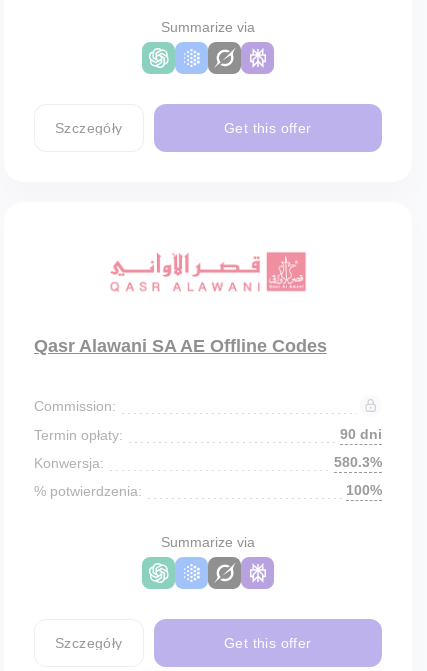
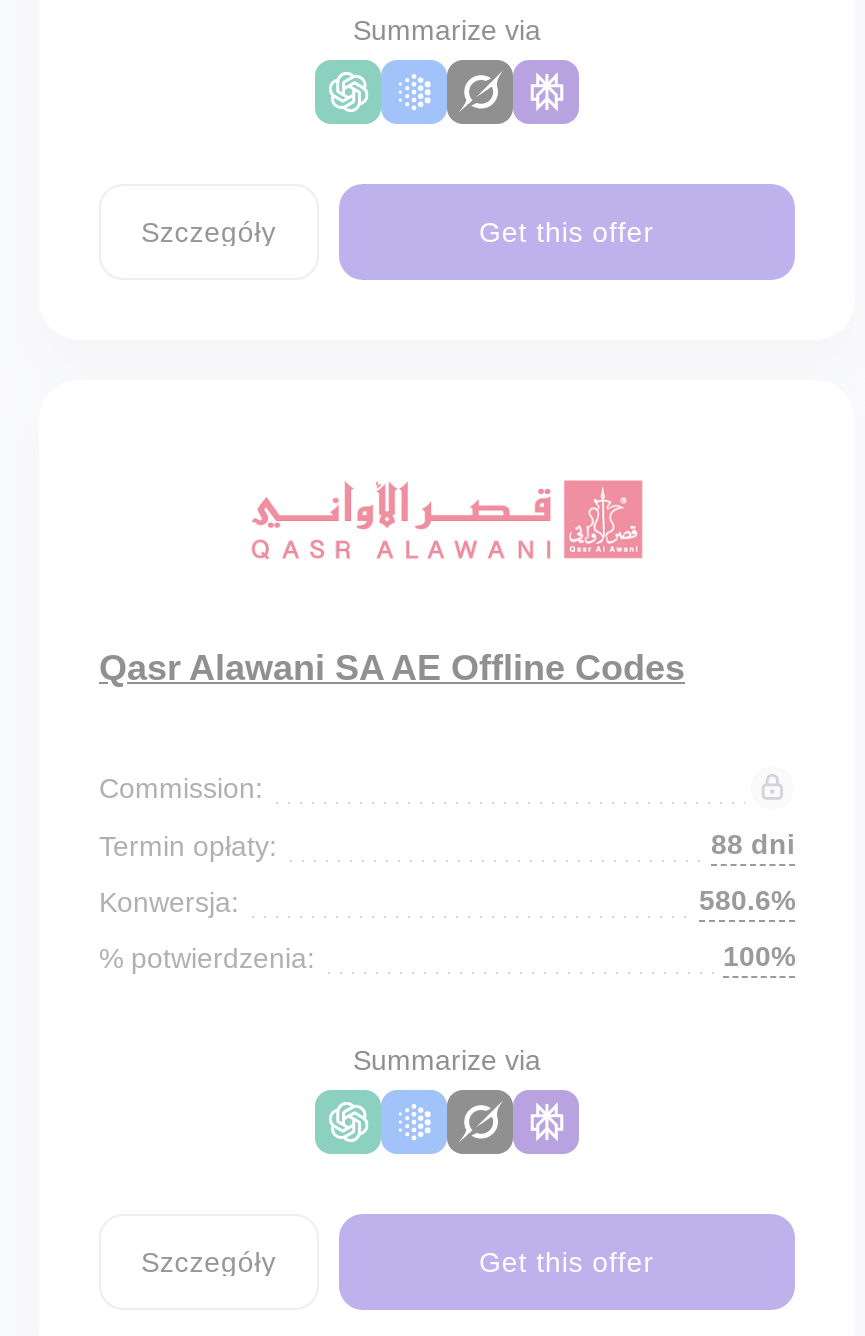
- 90 dni
+ 88 dni

- 580.3%
+ 580.6%
